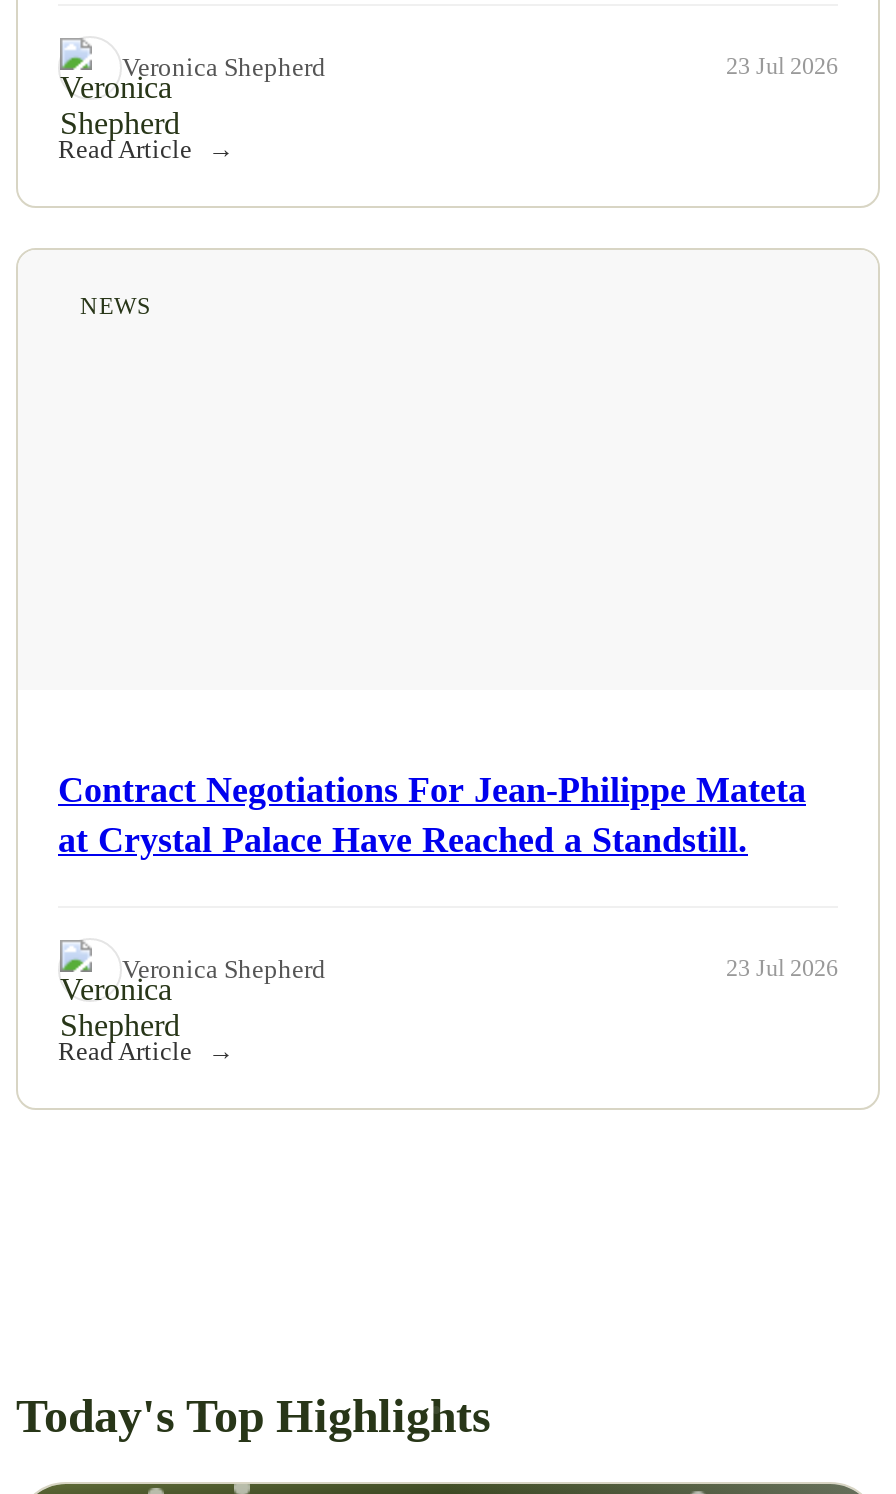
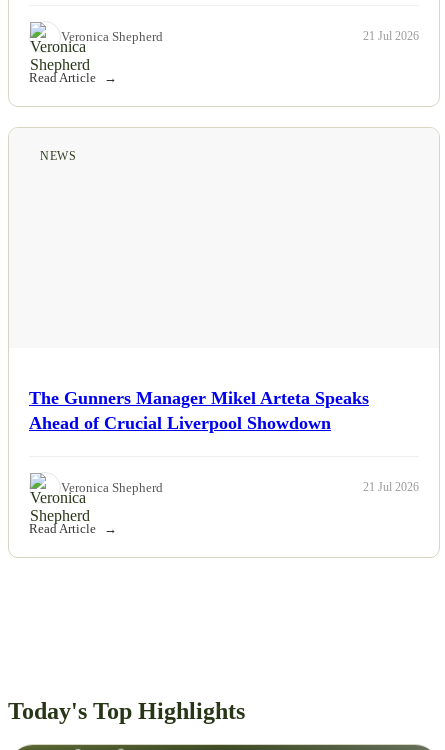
- 23 Jul 2026
+ 21 Jul 2026

- Contract Negotiations For Jean-Philippe Mateta
- at Crystal Palace Have Reached a Standstill.
+ The Gunners Manager Mikel Arteta Speaks
+ Ahead of Crucial Liverpool Showdown

- 23 Jul 2026
+ 21 Jul 2026
